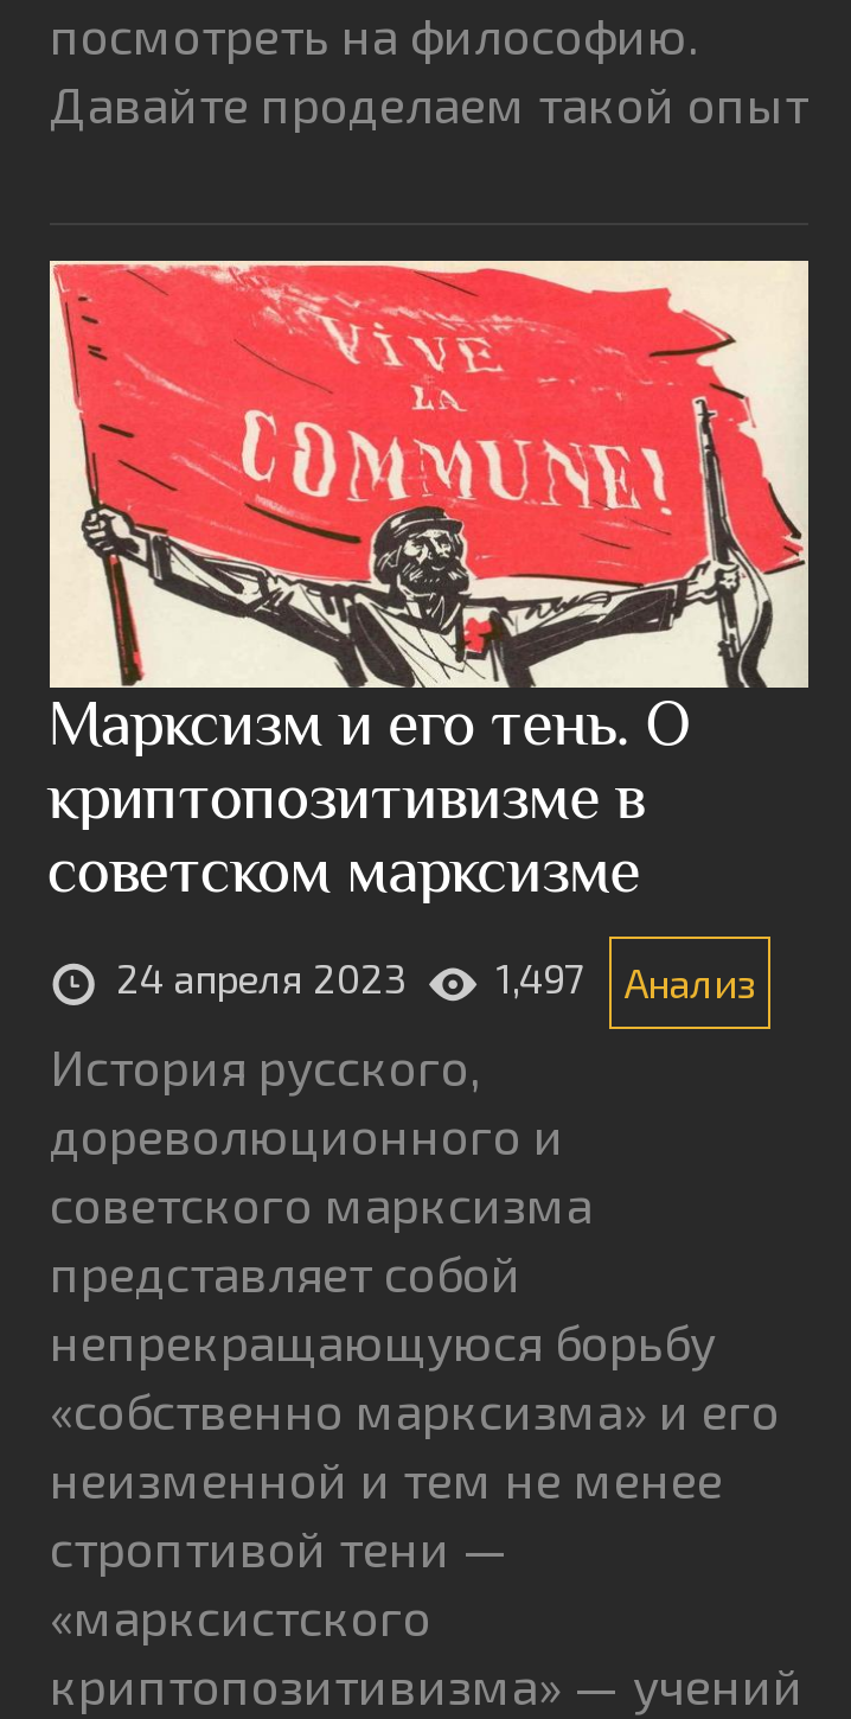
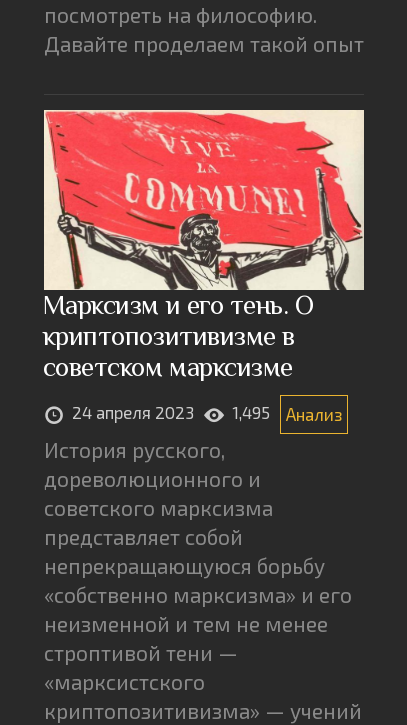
- 24 апреля 2023 1,497 Анализ
+ 24 апреля 2023 1,495 Анализ
